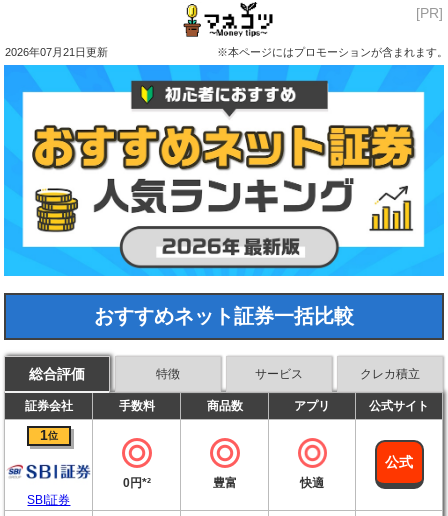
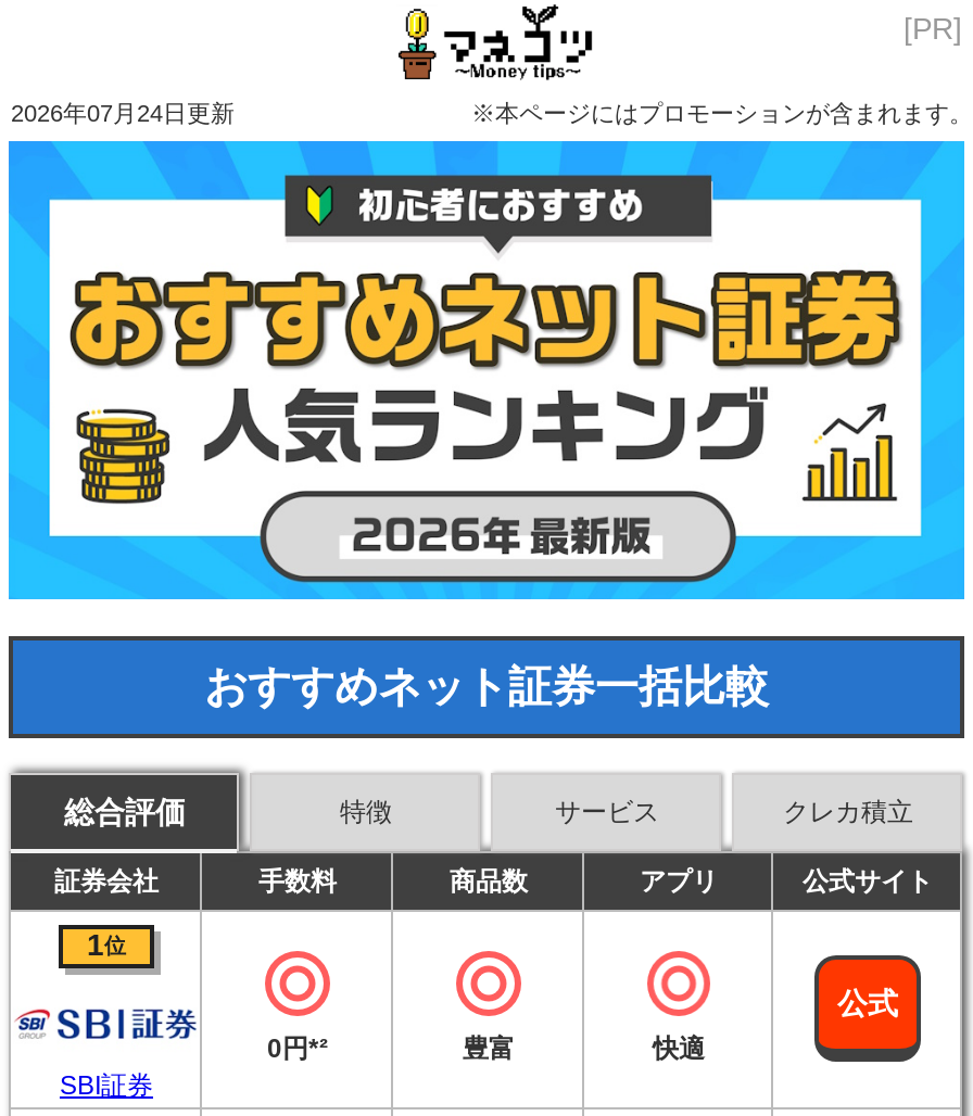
- 2026年07月21日更新
+ 2026年07月24日更新
